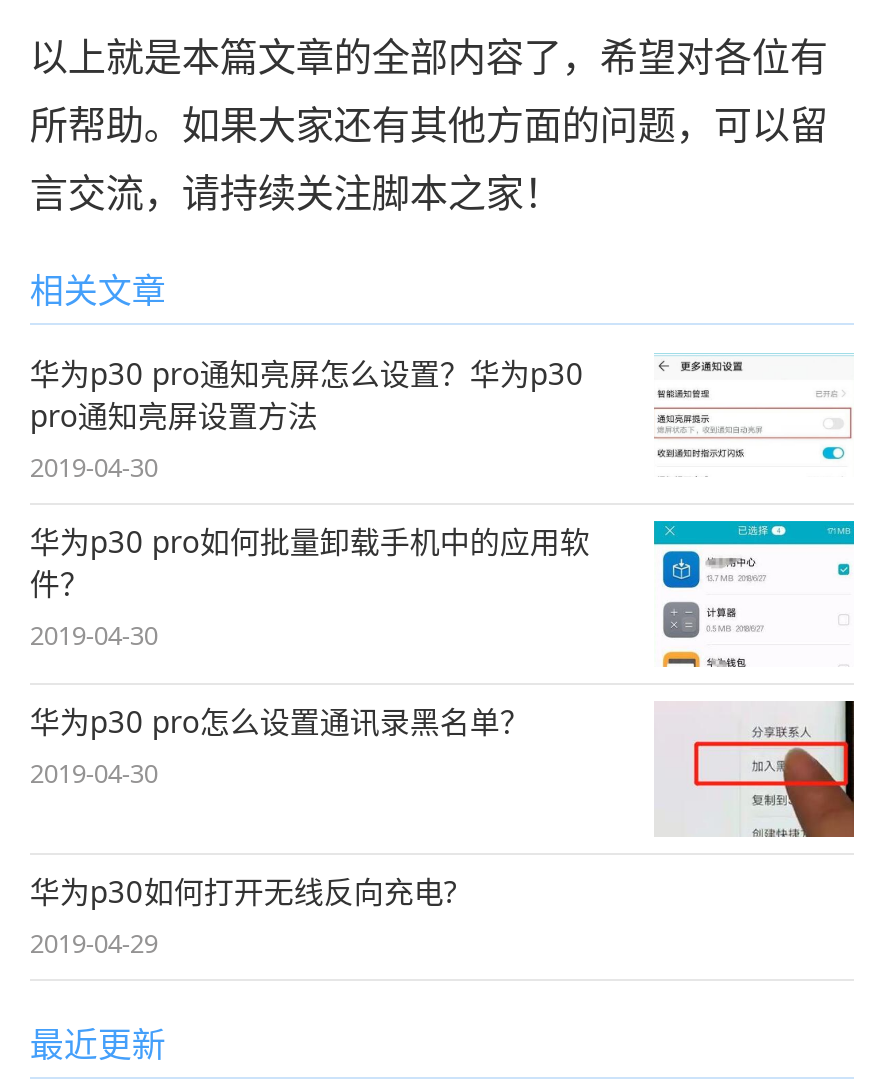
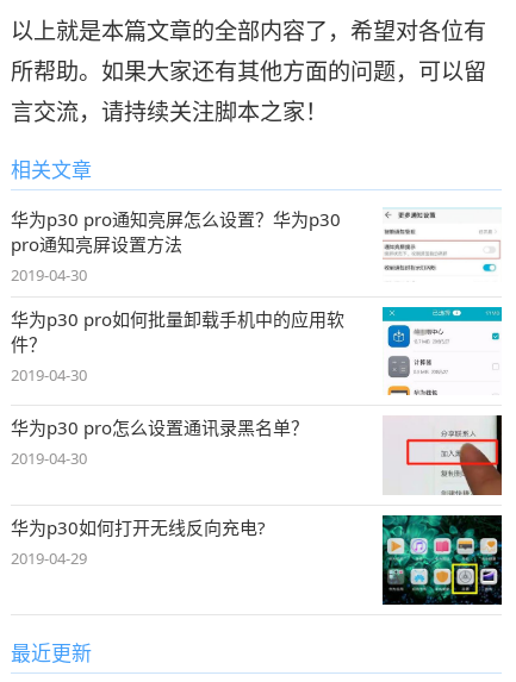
+ [image]
